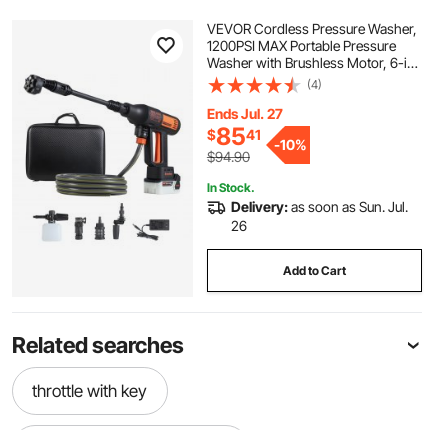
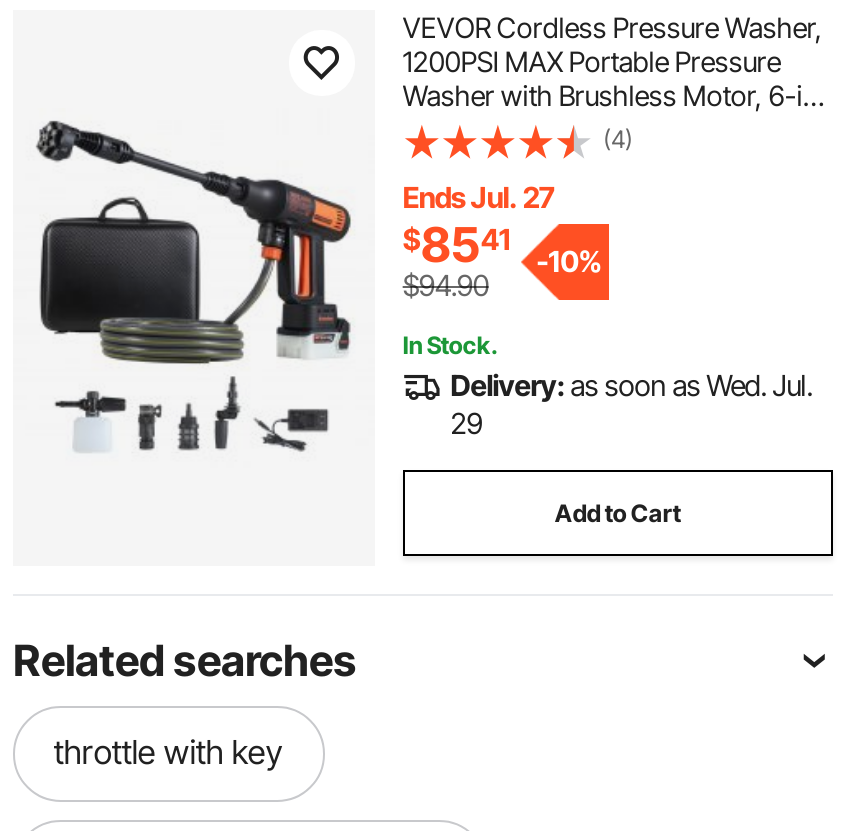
- Delivery: as soon as Sun. Jul.
+ Delivery: as soon as Wed. Jul.

- 26
+ 29
